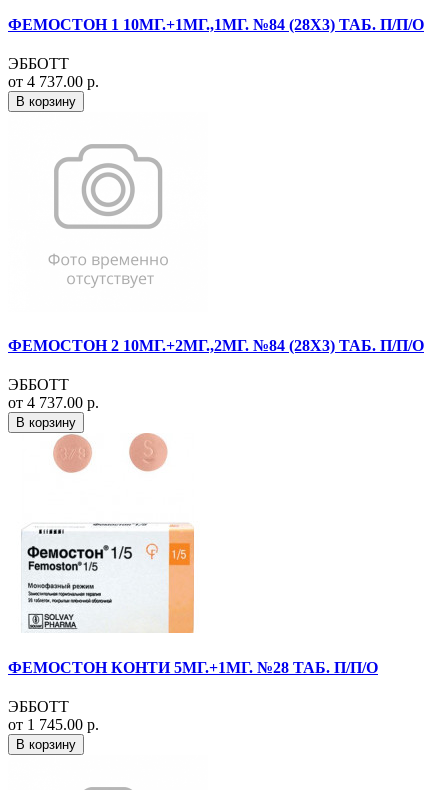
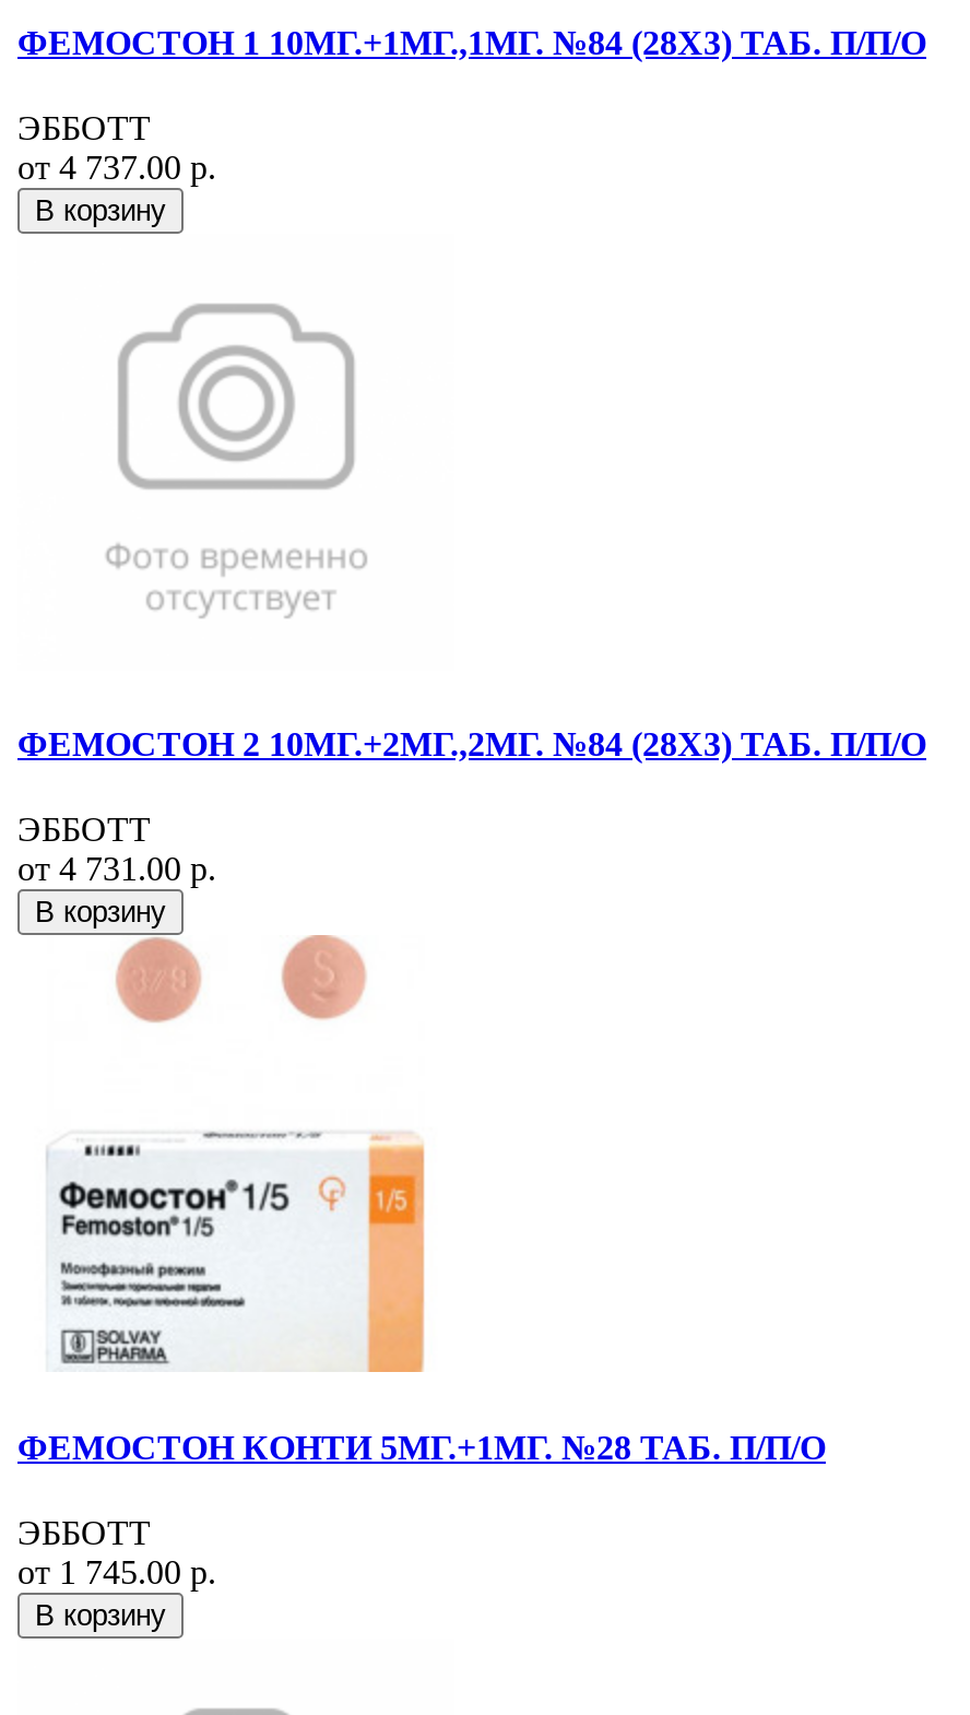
- от 4 737.00 р.
+ от 4 731.00 р.
